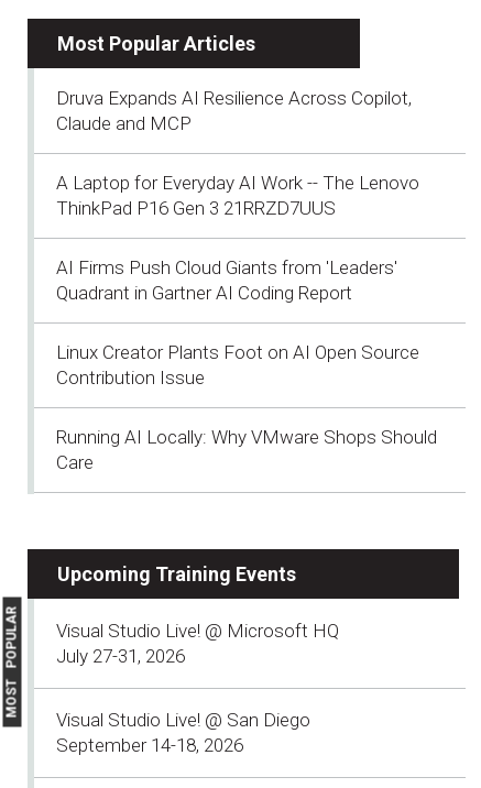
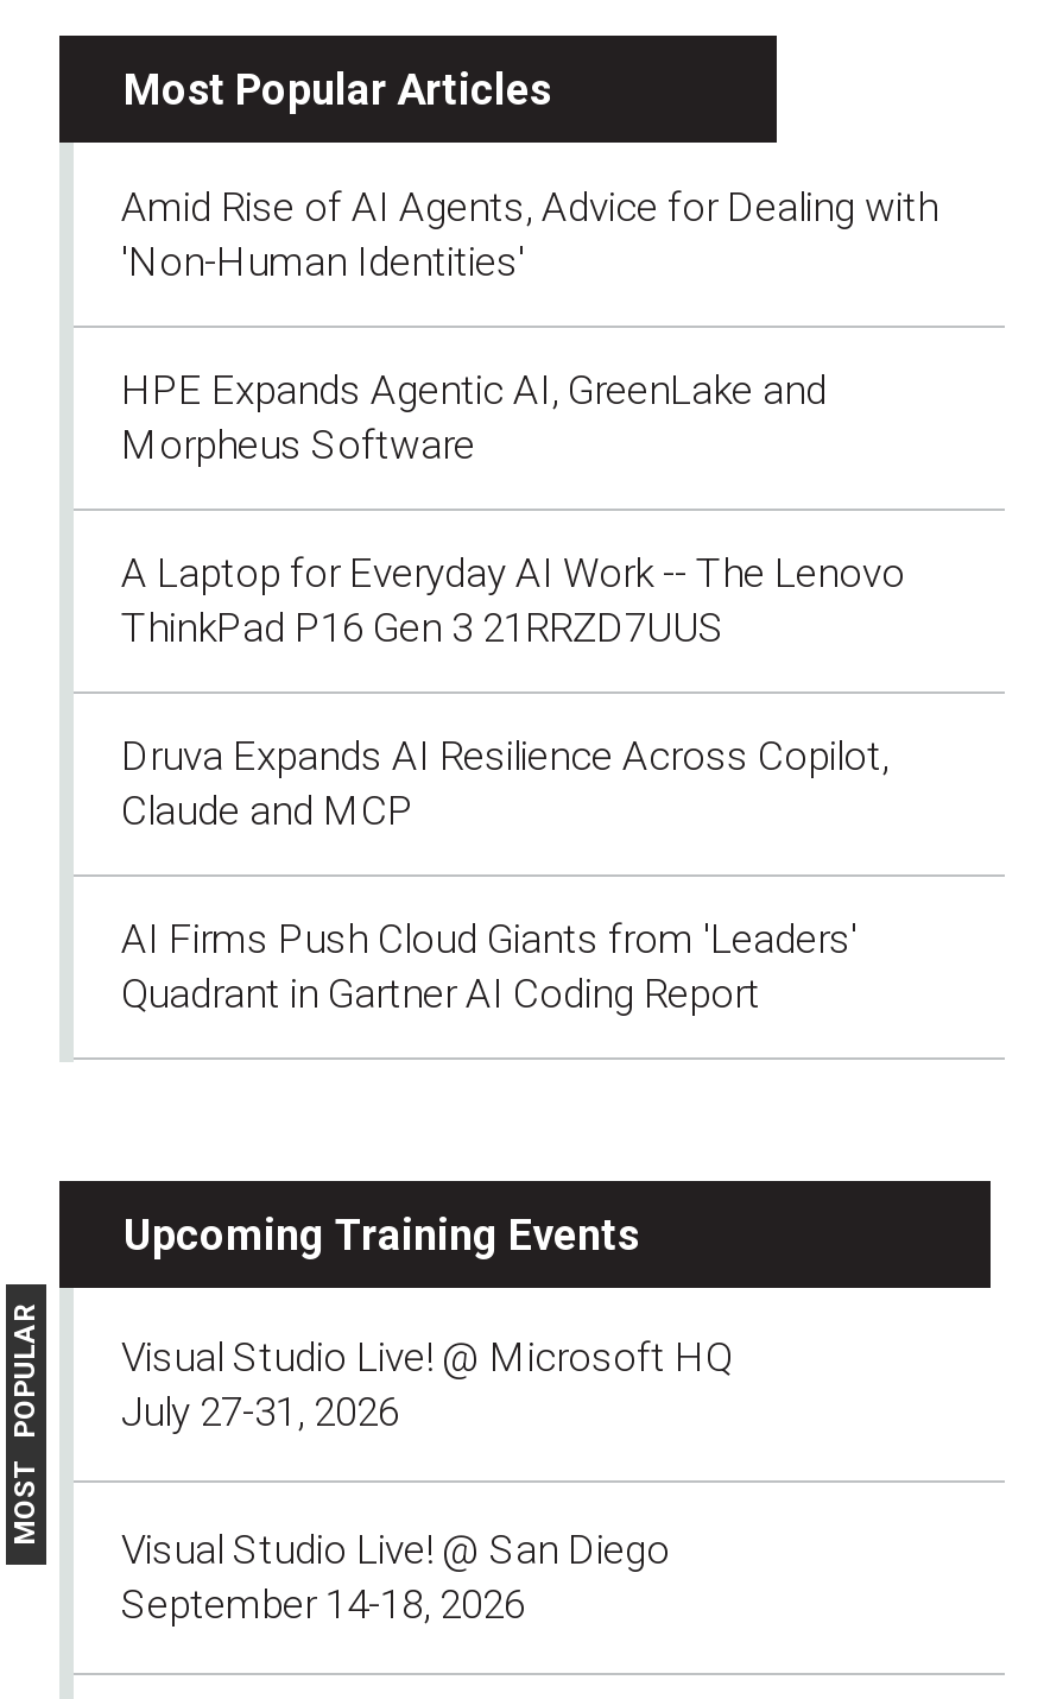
+ Amid Rise of AI Agents, Advice for Dealing with
+ 'Non-Human Identities'
+ HPE Expands Agentic AI, GreenLake and
+ Morpheus Software

moved down: Druva Expands AI Resilience Across Copilot, | Claude and MCP

moved up: A Laptop for Everyday AI Work -- The Lenovo | ThinkPad P16 Gen 3 21RRZD7UUS

moved down: AI Firms Push Cloud Giants from 'Leaders' | Quadrant in Gartner AI Coding Report

- Linux Creator Plants Foot on AI Open Source
- Contribution Issue
- Running AI Locally: Why VMware Shops Should
- Care
